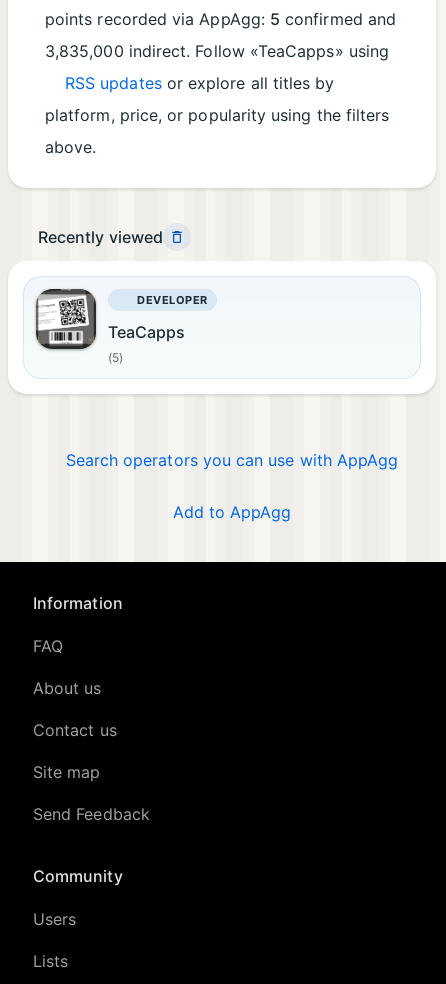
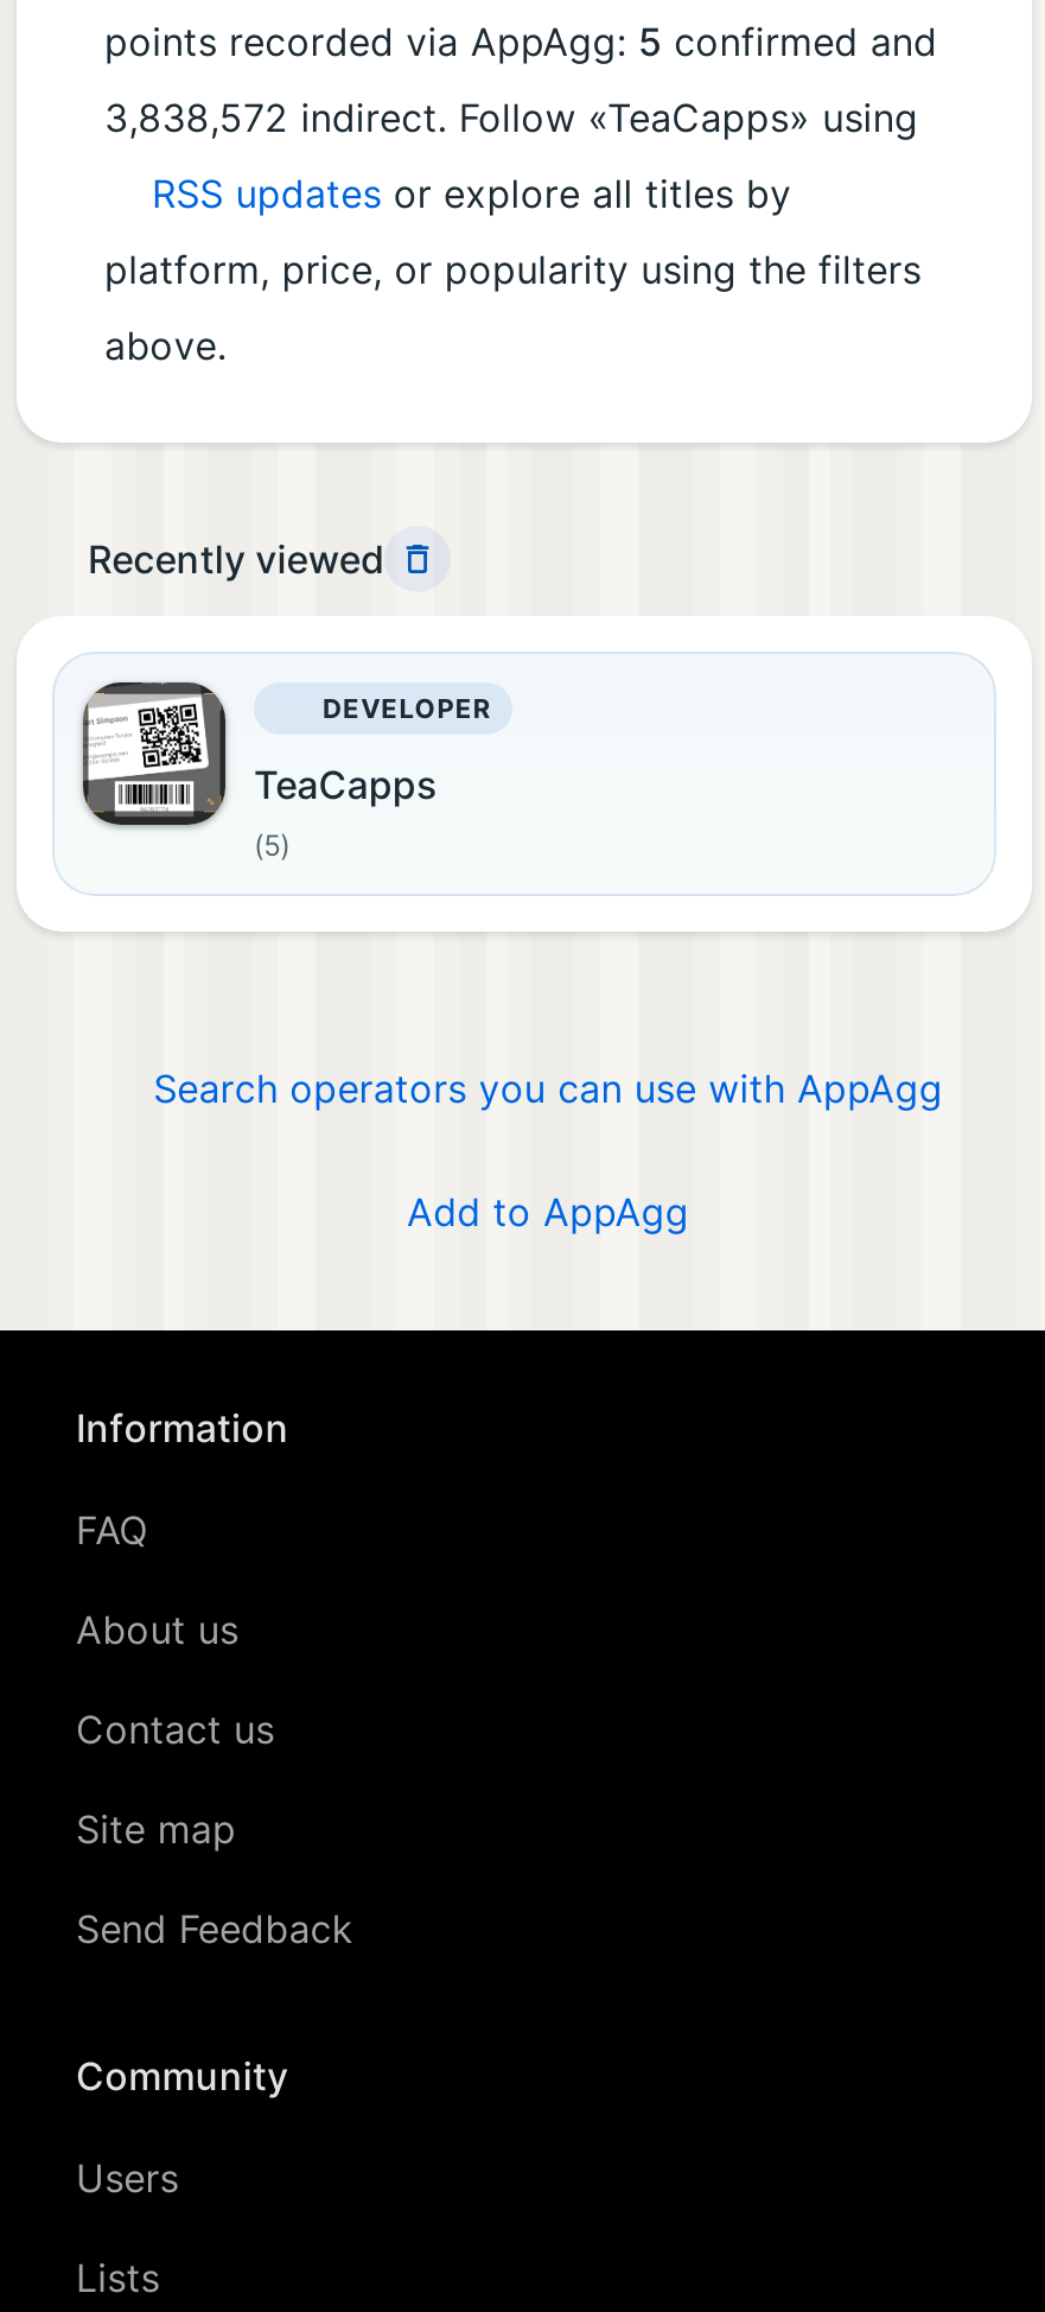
- 3,835,000 indirect. Follow «TeaCapps» using
+ 3,838,572 indirect. Follow «TeaCapps» using
